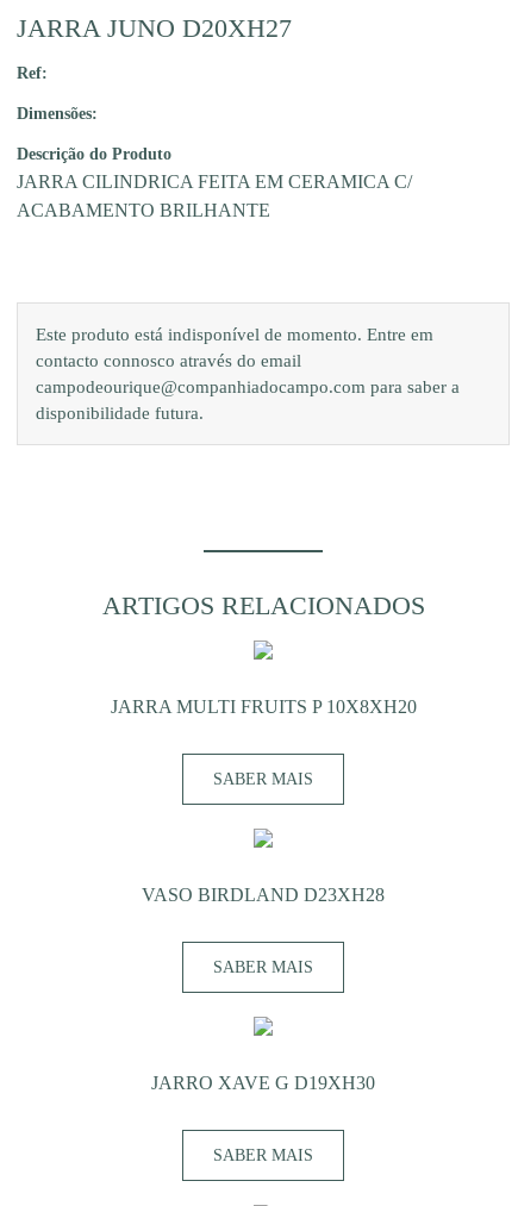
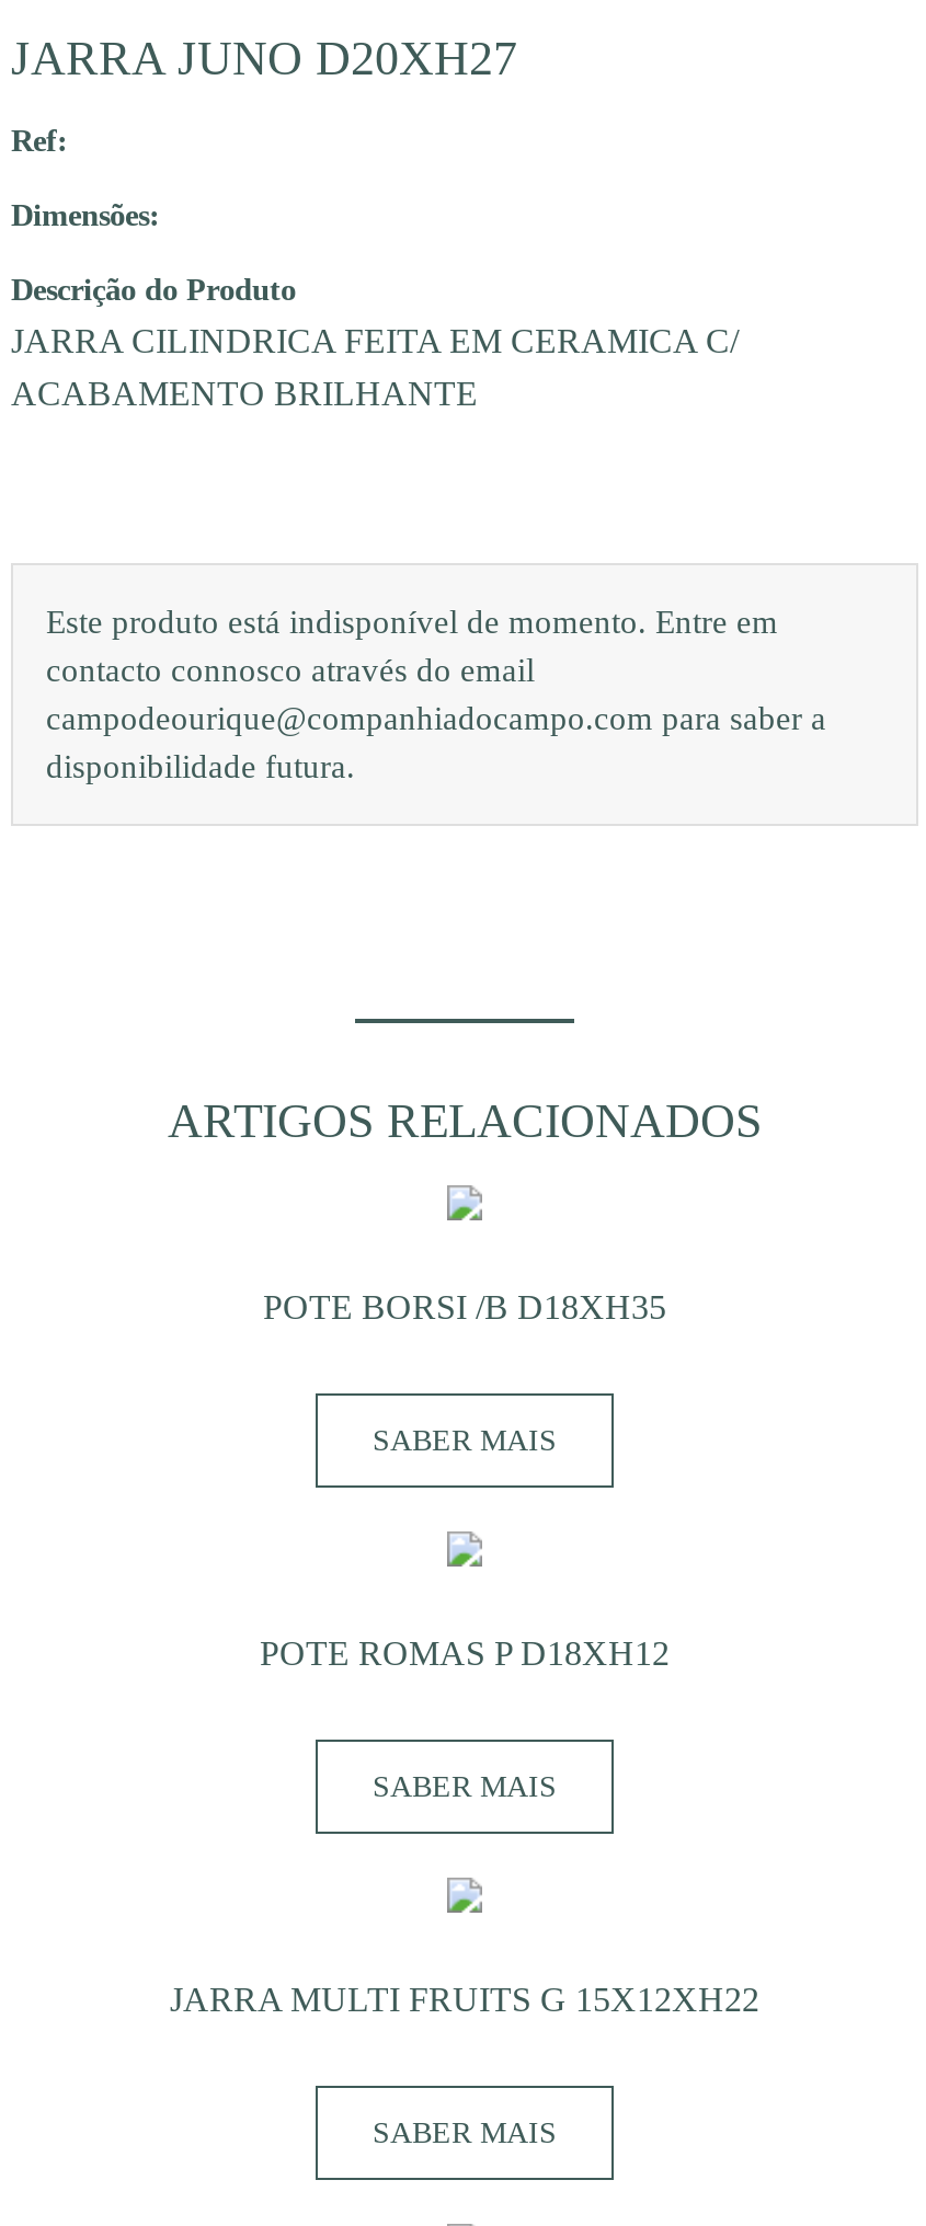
- JARRA MULTI FRUITS P 10X8XH20
+ POTE BORSI /B D18XH35

- VASO BIRDLAND D23XH28
+ POTE ROMAS P D18XH12

- JARRO XAVE G D19XH30
+ JARRA MULTI FRUITS G 15X12XH22
